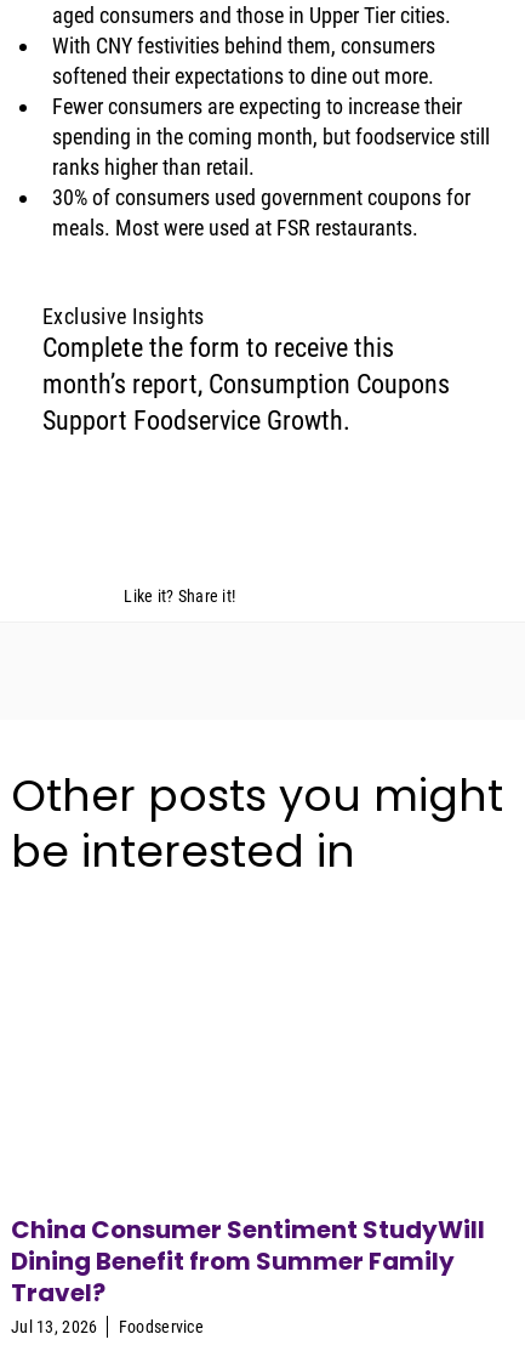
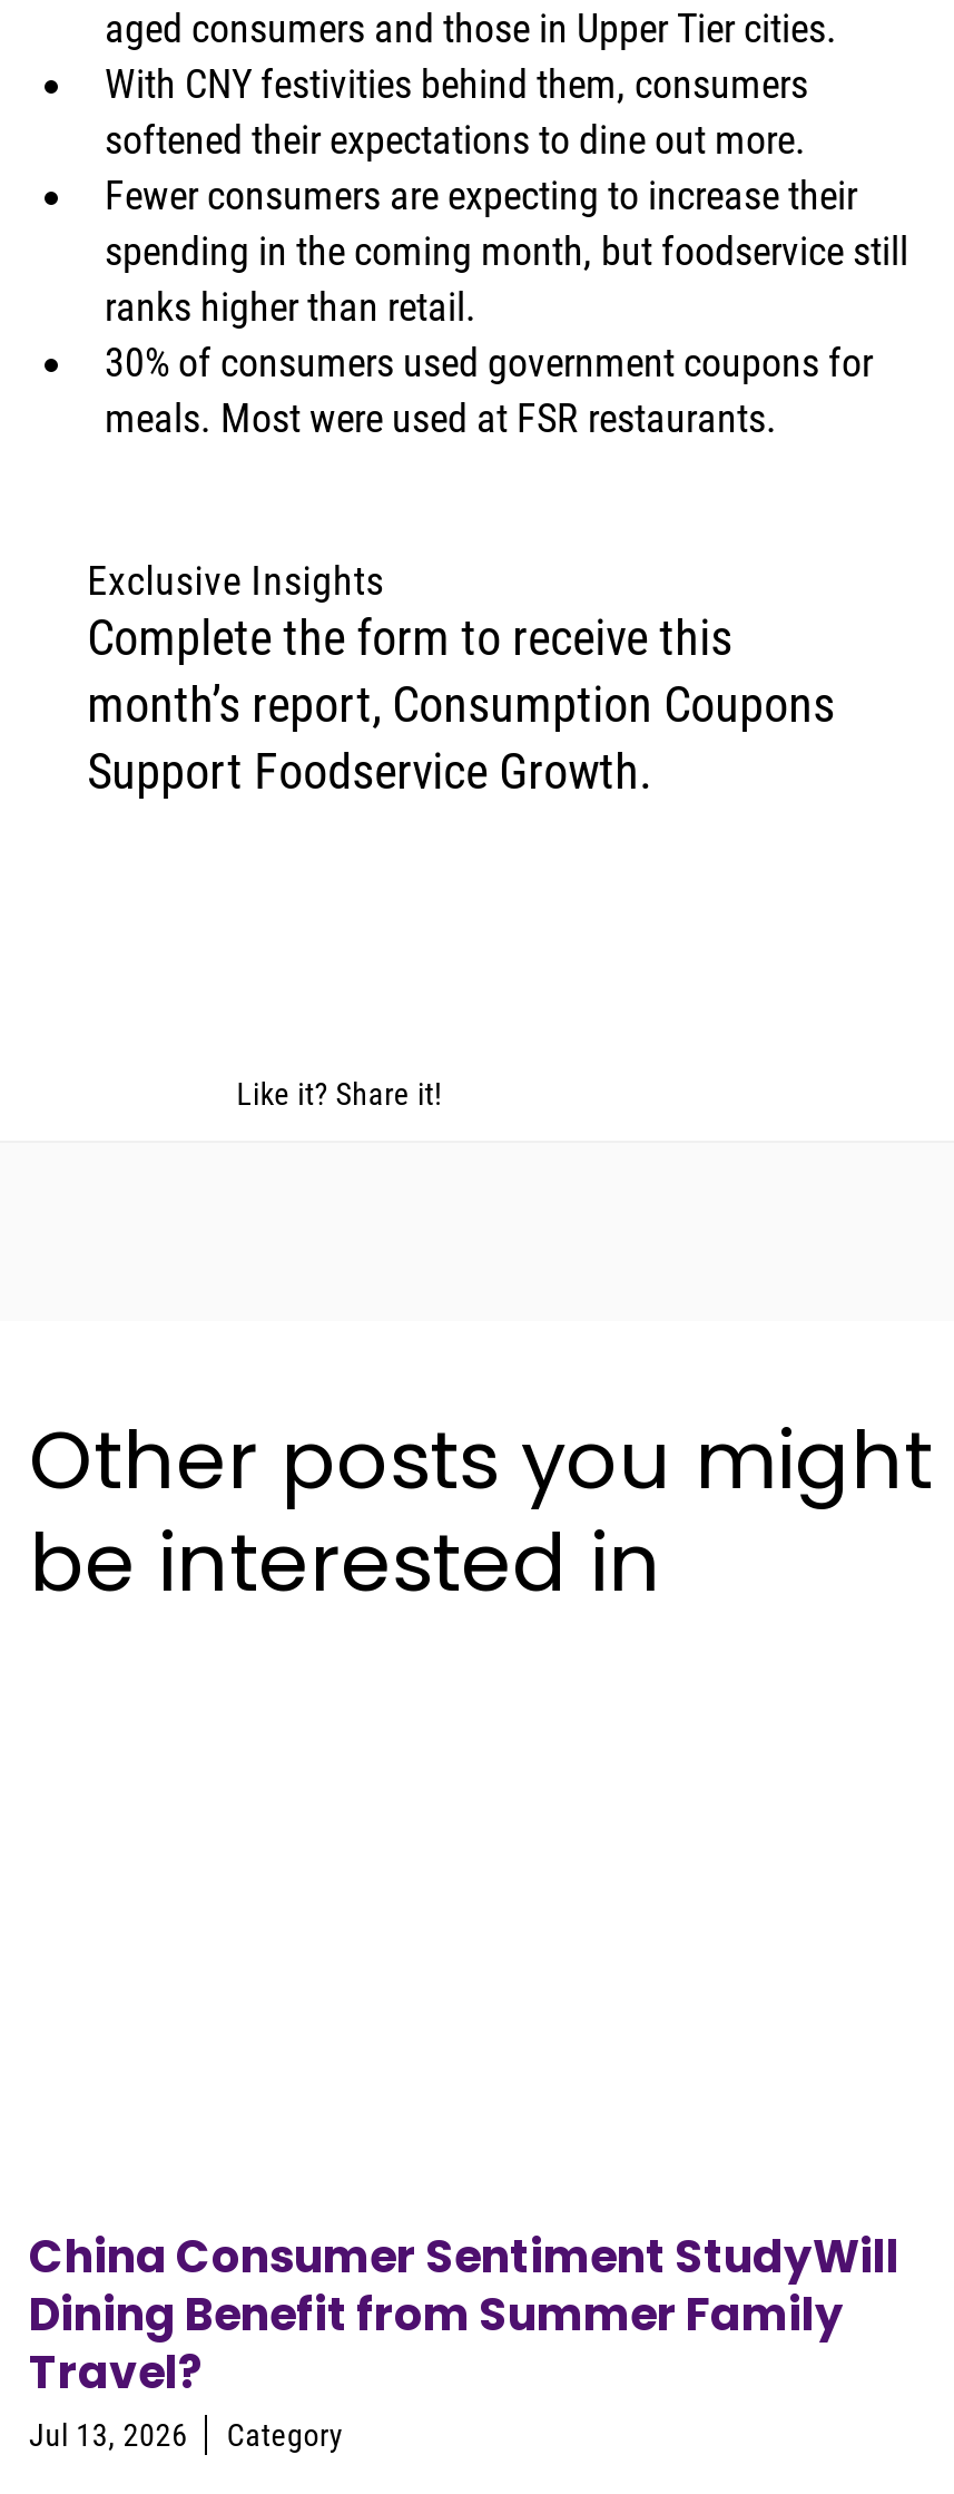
- Foodservice
+ Category
